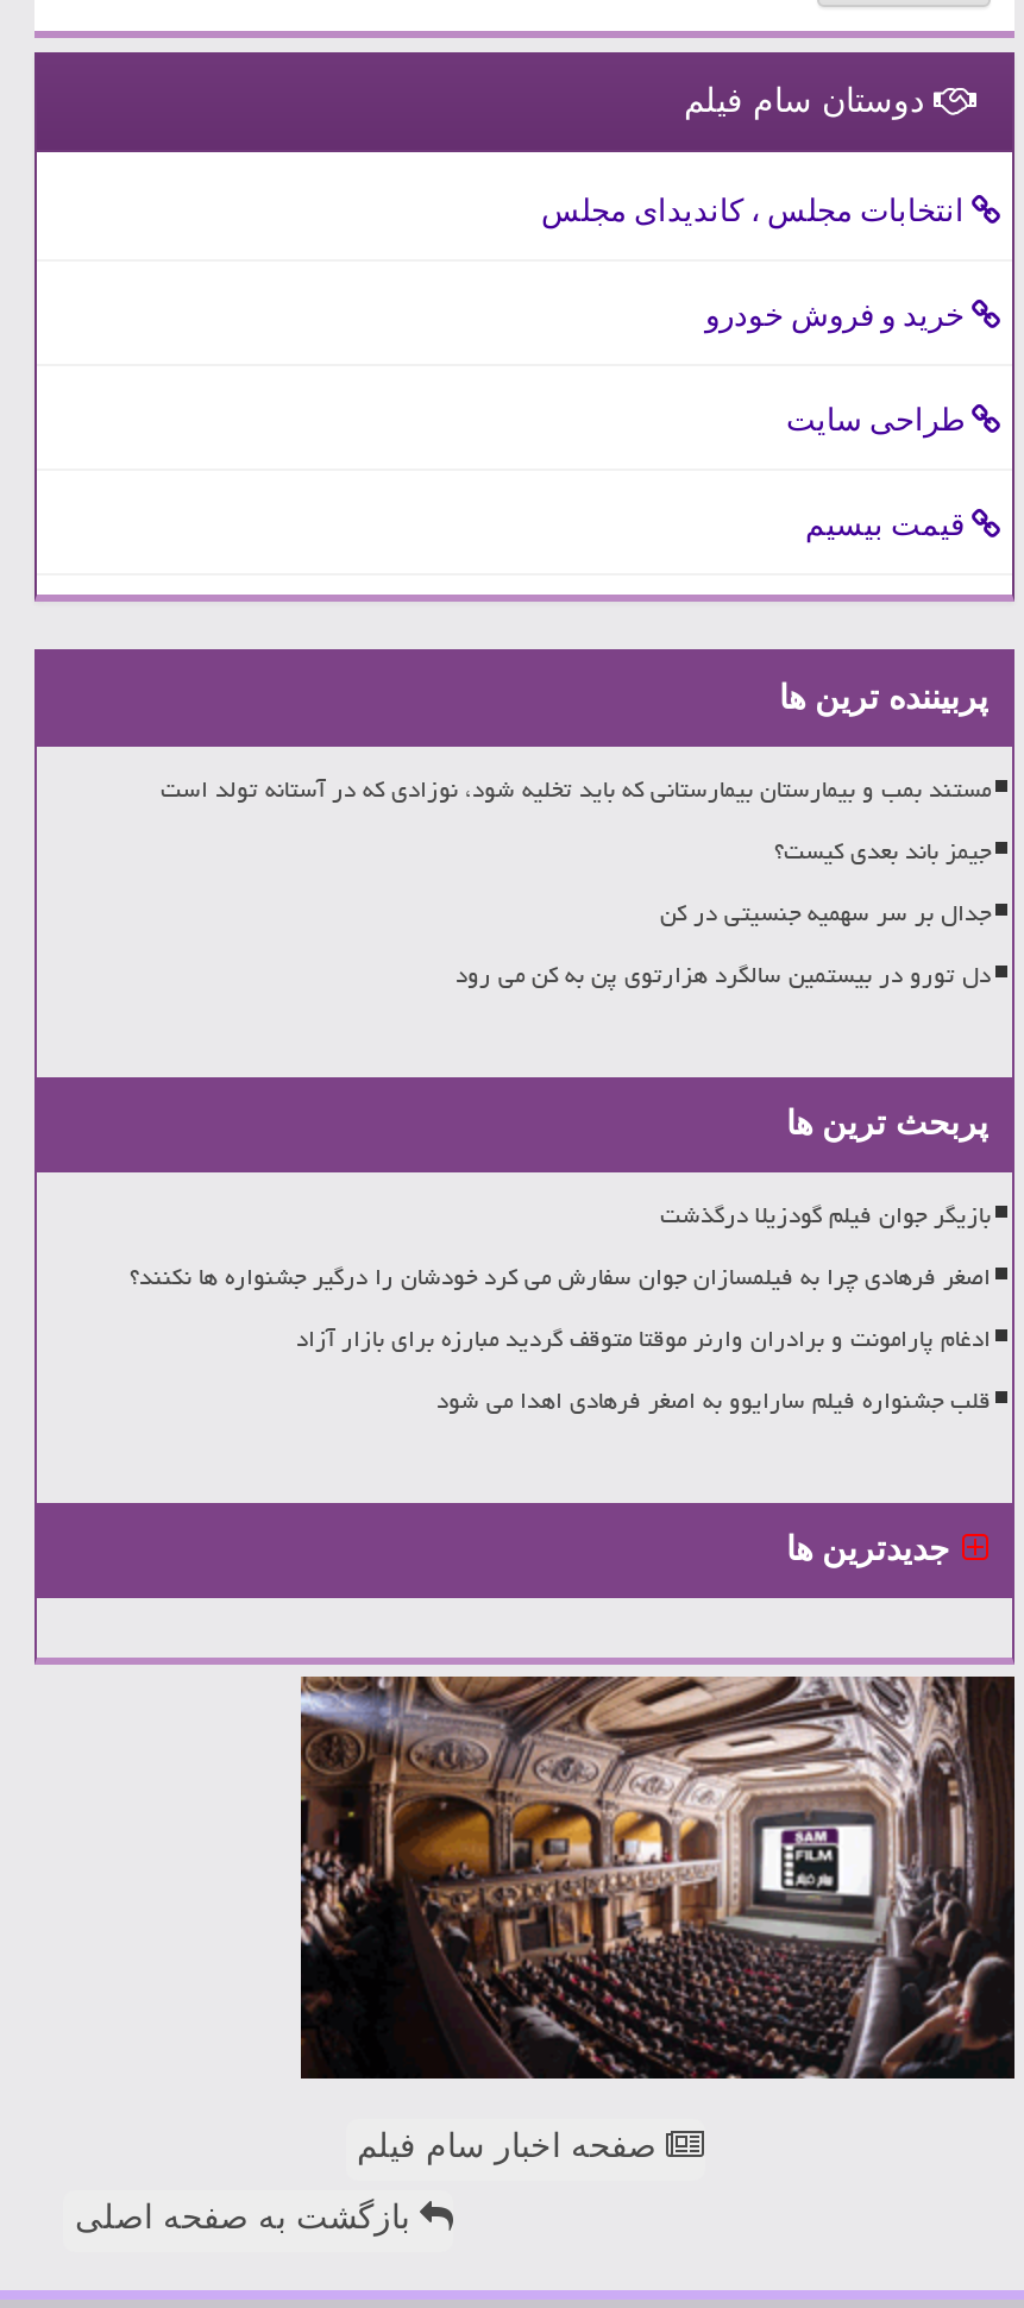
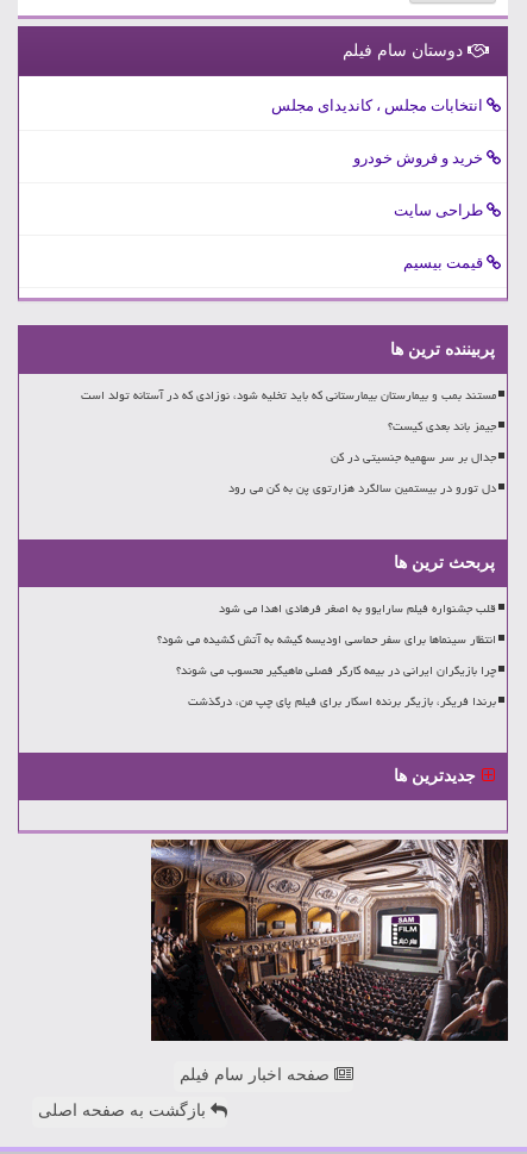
- بازیگر جوان فیلم گودزیلا درگذشت
- اصغر فرهادی چرا به فیلمسازان جوان سفارش می کرد خودشان را درگیر جشنواره ها نکنند؟
- ادغام پارامونت و برادران وارنر موقتا متوقف گردید مبارزه برای بازار آزاد

moved up: قلب جشنواره فیلم سارایوو به اصغر فرهادی اهدا می شود

+ انتظار سینماها برای سفر حماسی اودیسه گیشه به آتش کشیده می شود؟
+ چرا بازیگران ایرانی در بیمه کارگر فصلی ماهیگیر محسوب می شوند؟
+ برندا فریکر، بازیگر برنده اسکار برای فیلم پای چپ من، درگذشت
